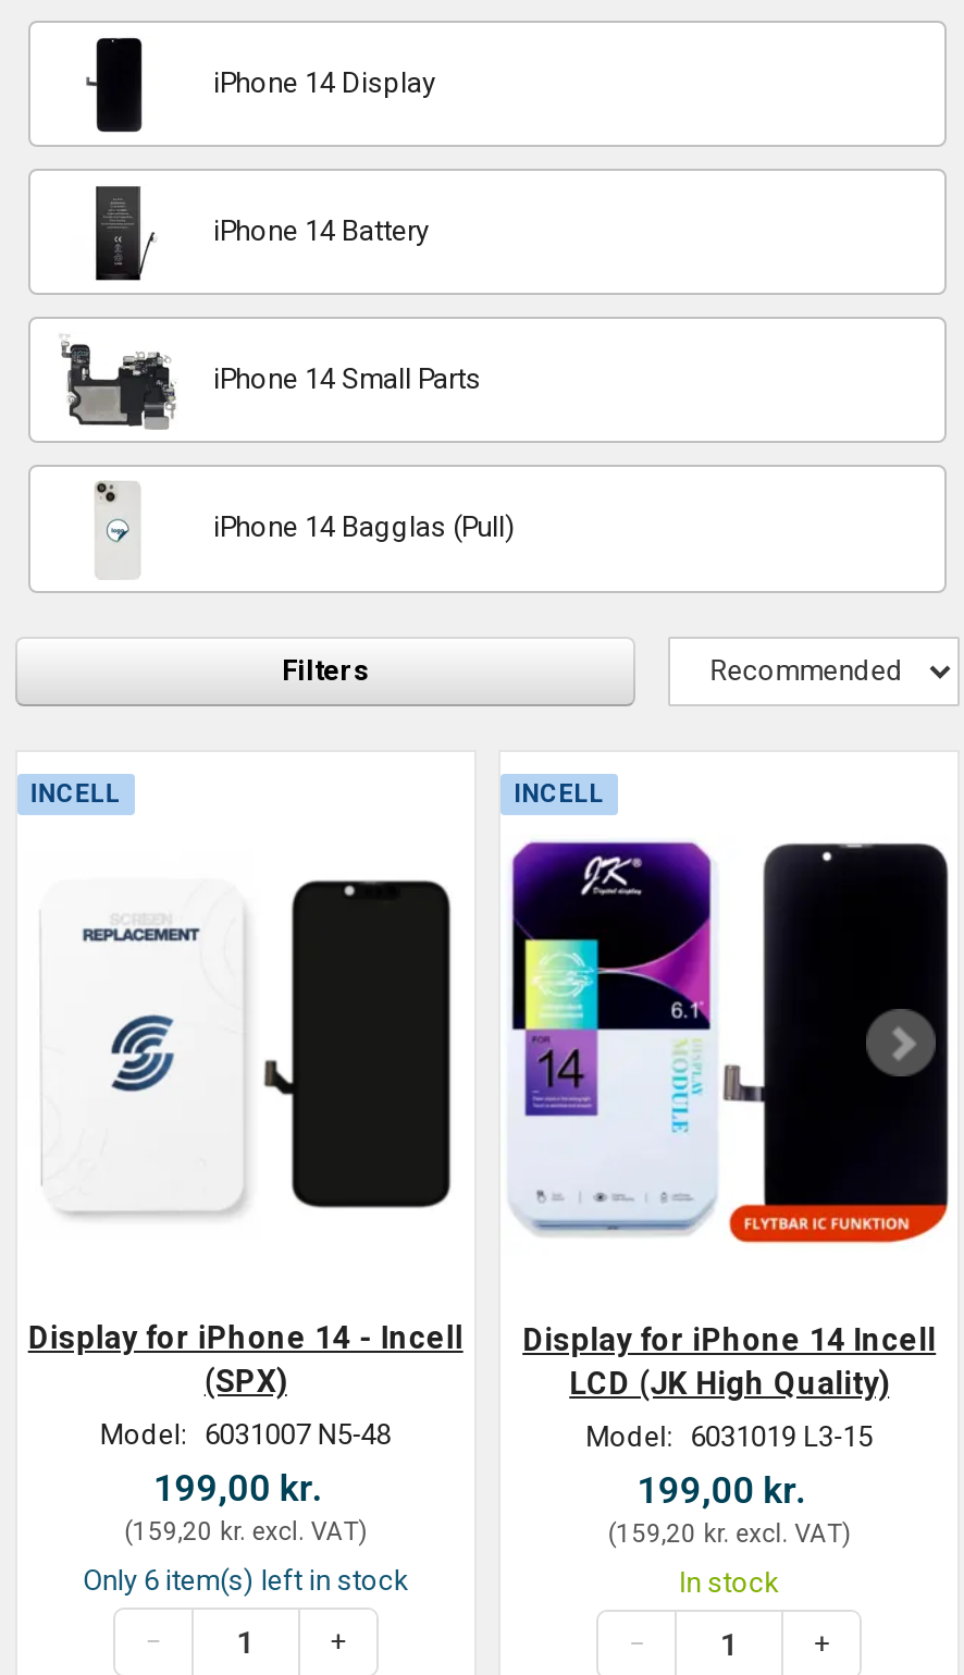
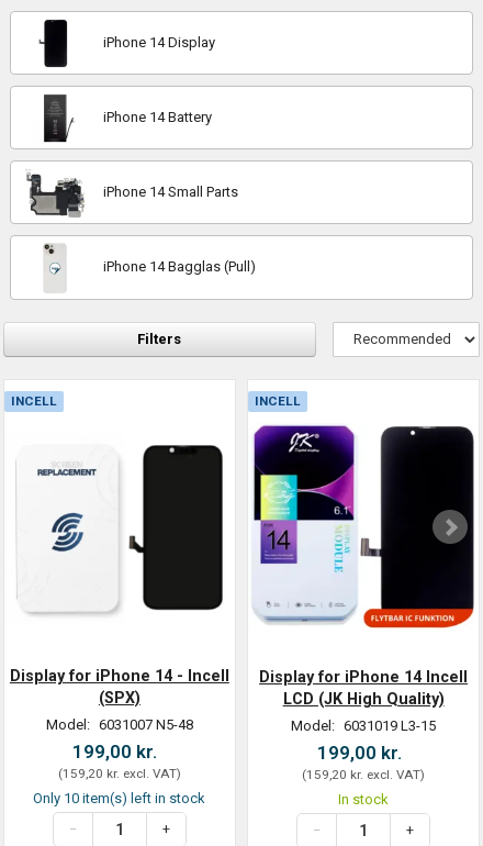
- Only 6 item(s) left in stock
+ Only 10 item(s) left in stock
